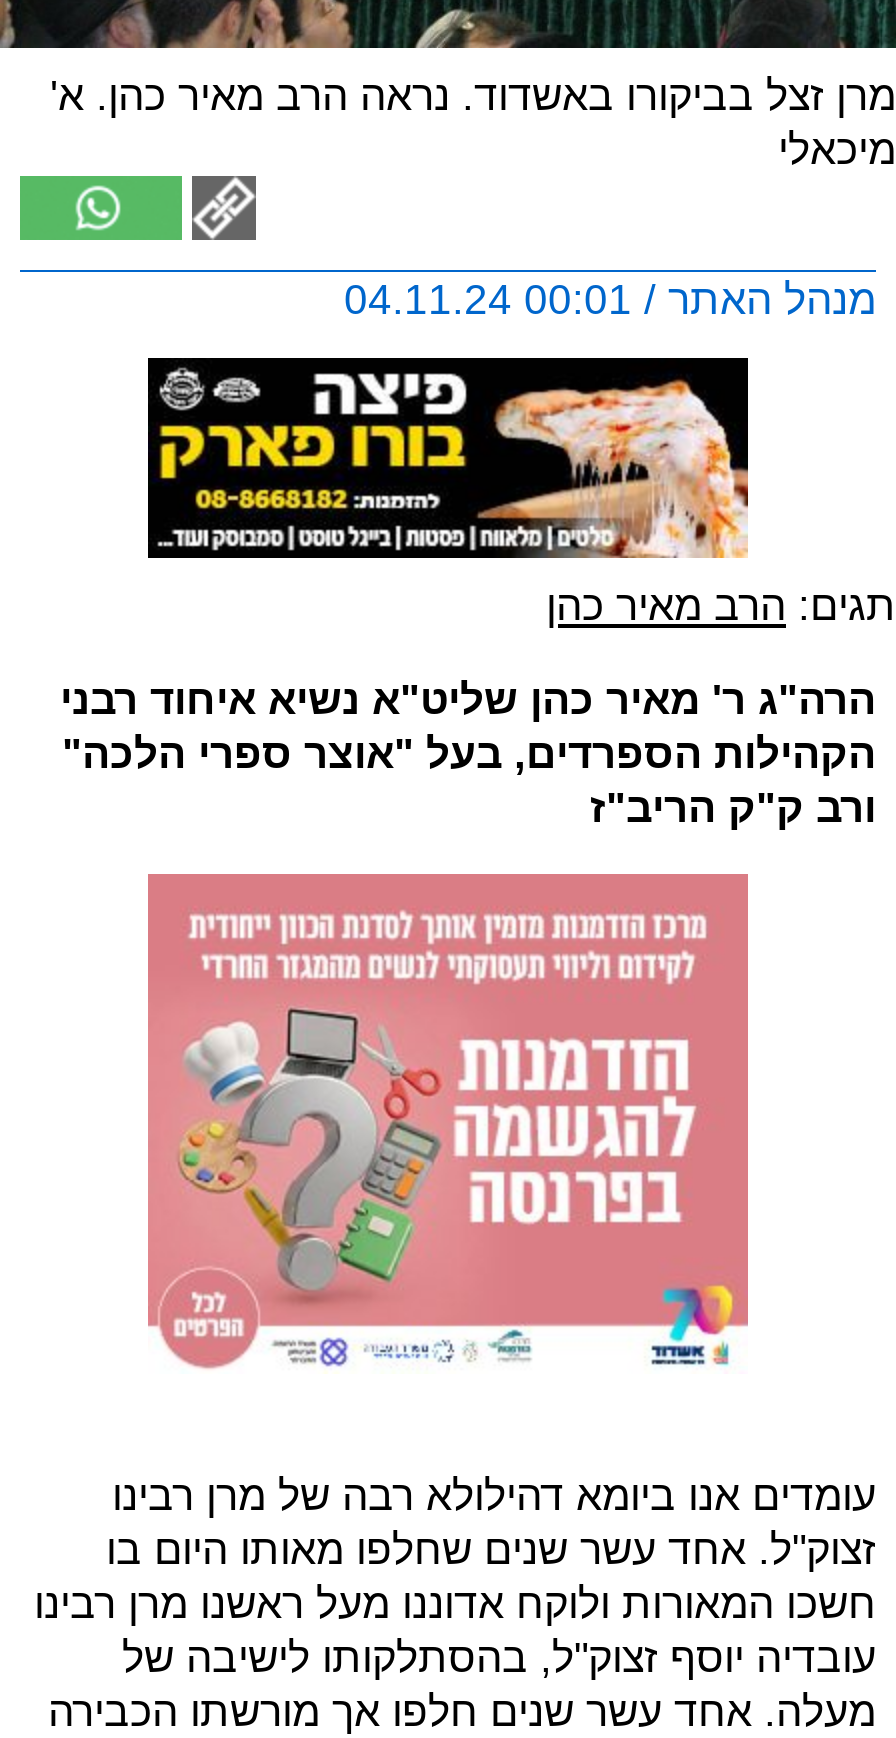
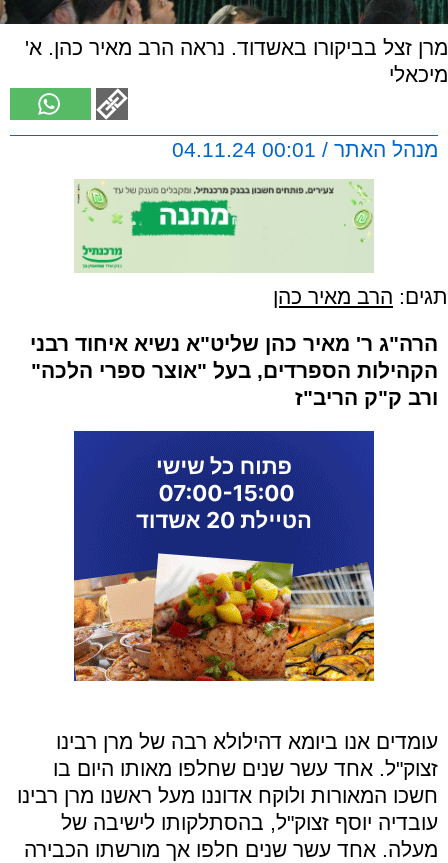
- [image]
+ [image]

- [image]
+ [image]
